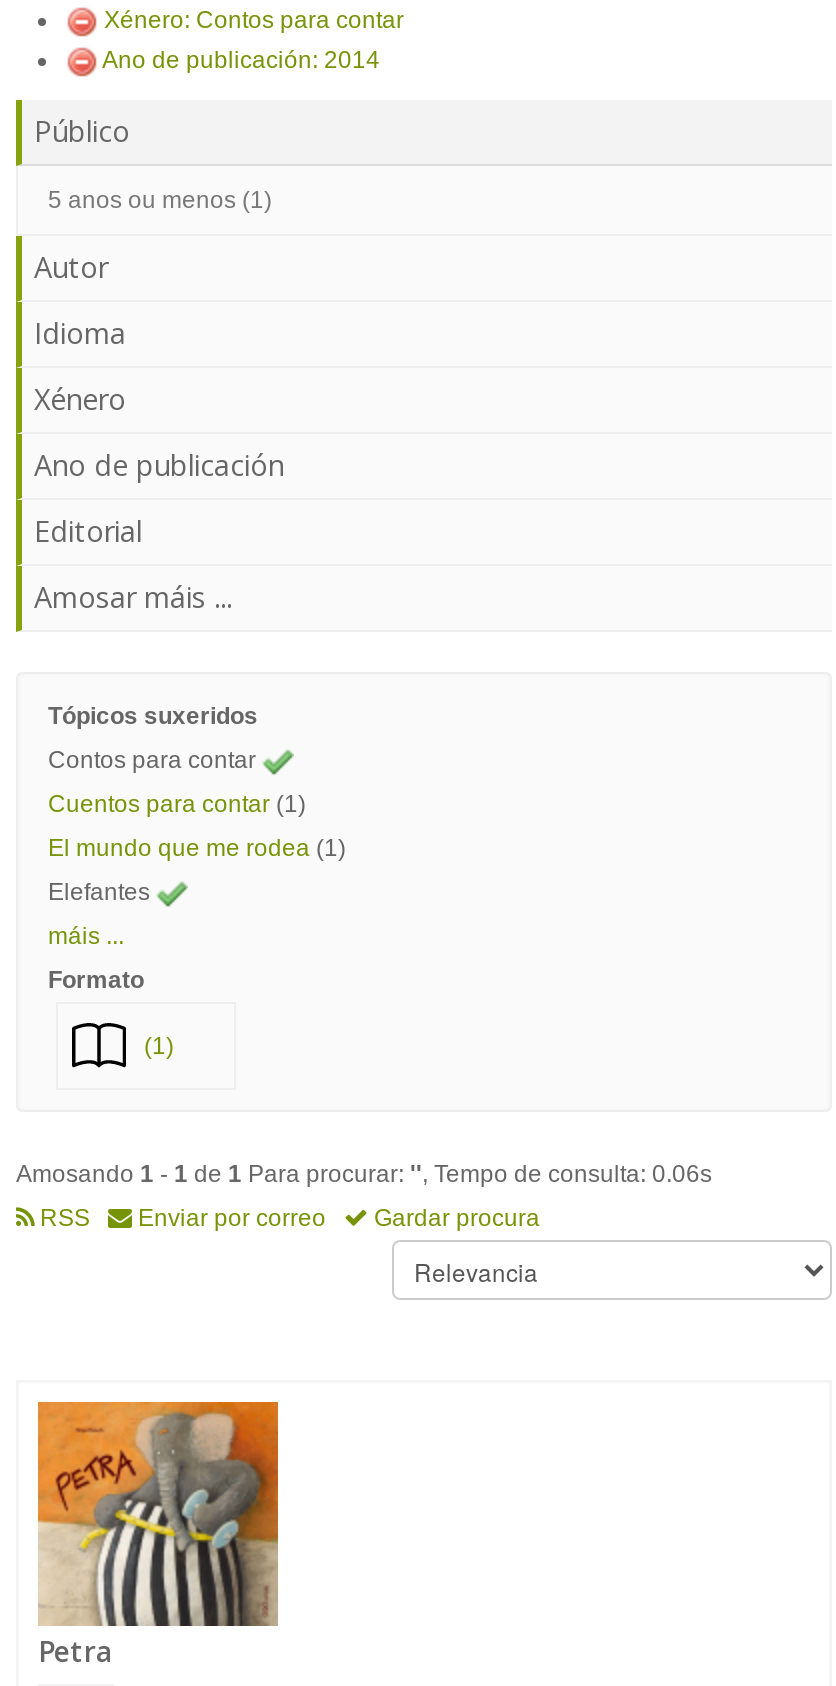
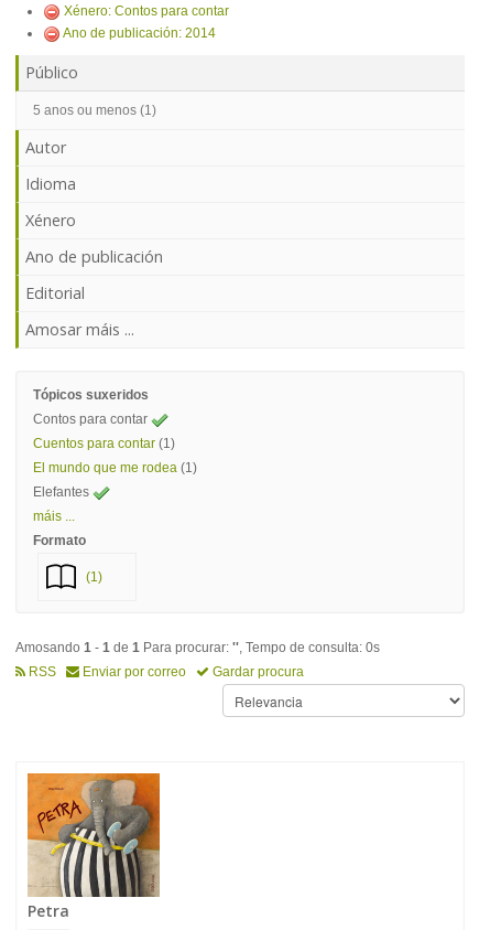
- Amosando 1 - 1 de 1 Para procurar: '', Tempo de consulta: 0.06s
+ Amosando 1 - 1 de 1 Para procurar: '', Tempo de consulta: 0s
